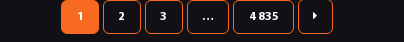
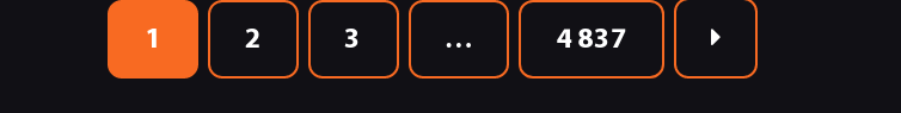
- 4 835
+ 4 837
